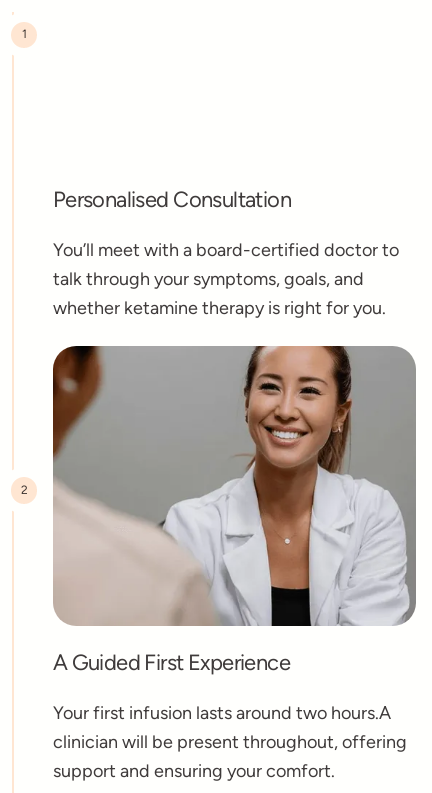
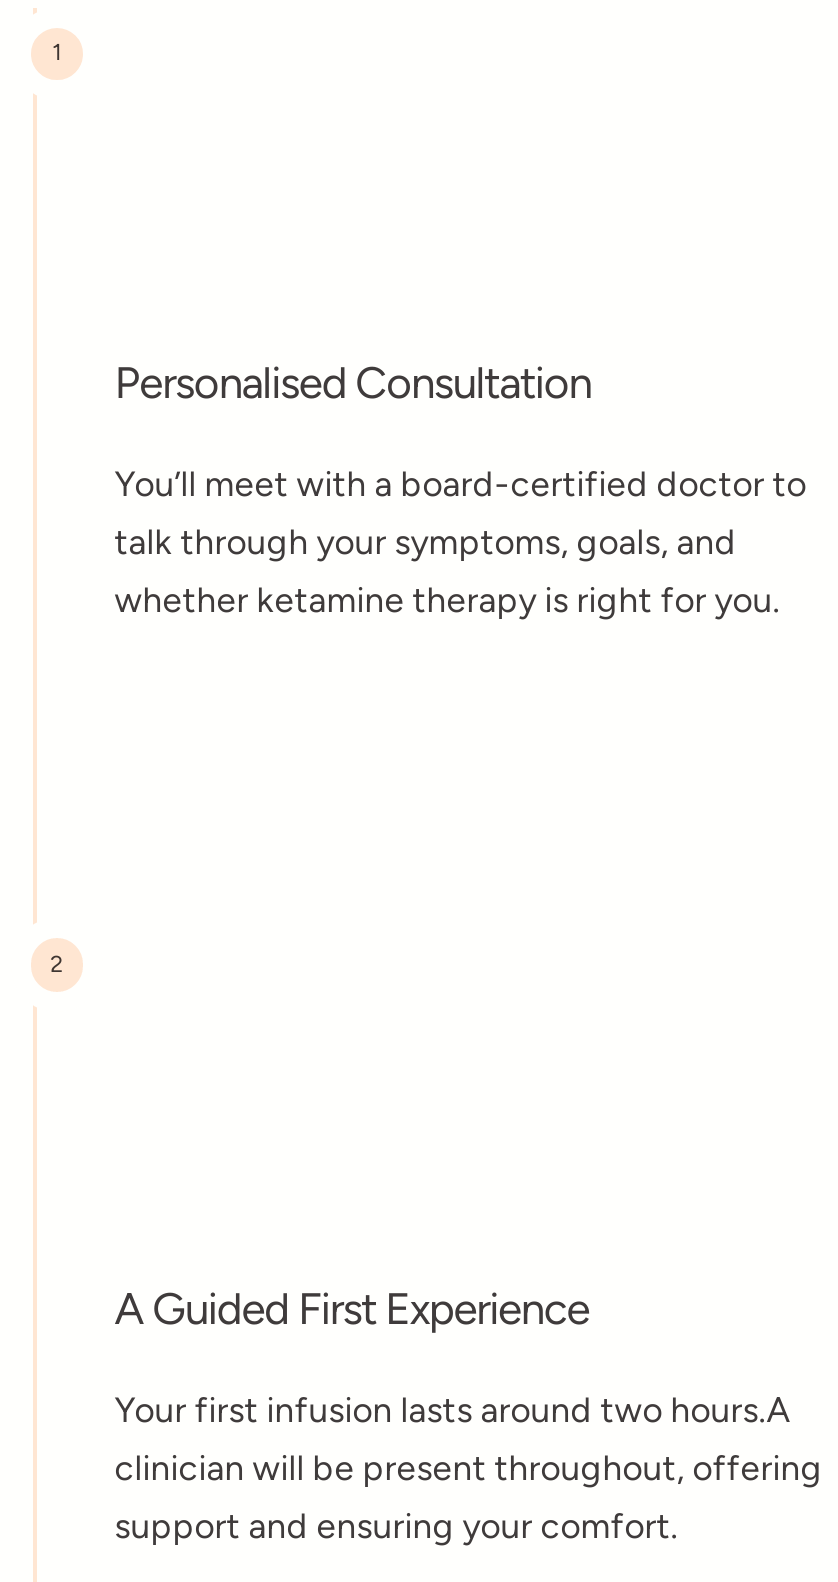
- [image]
